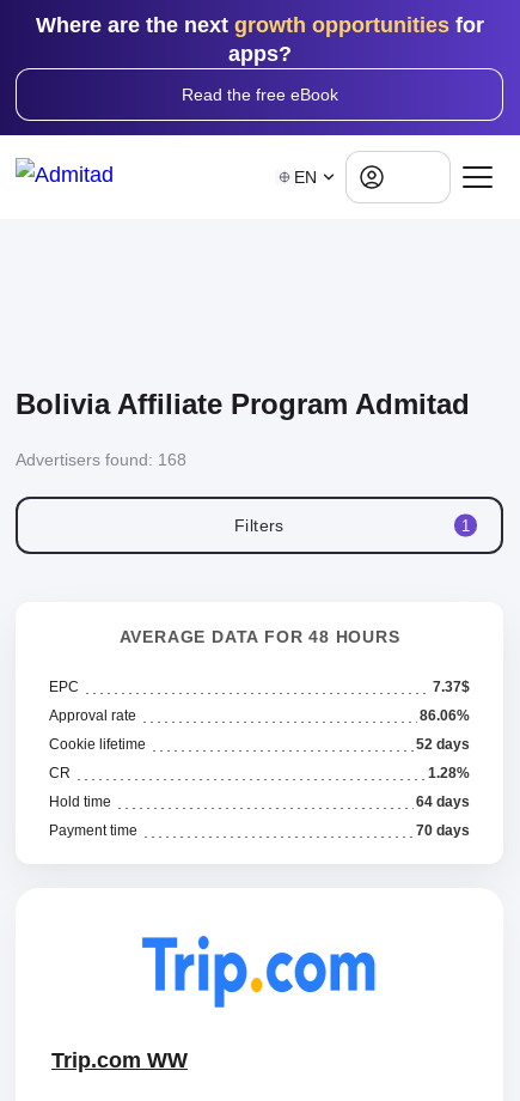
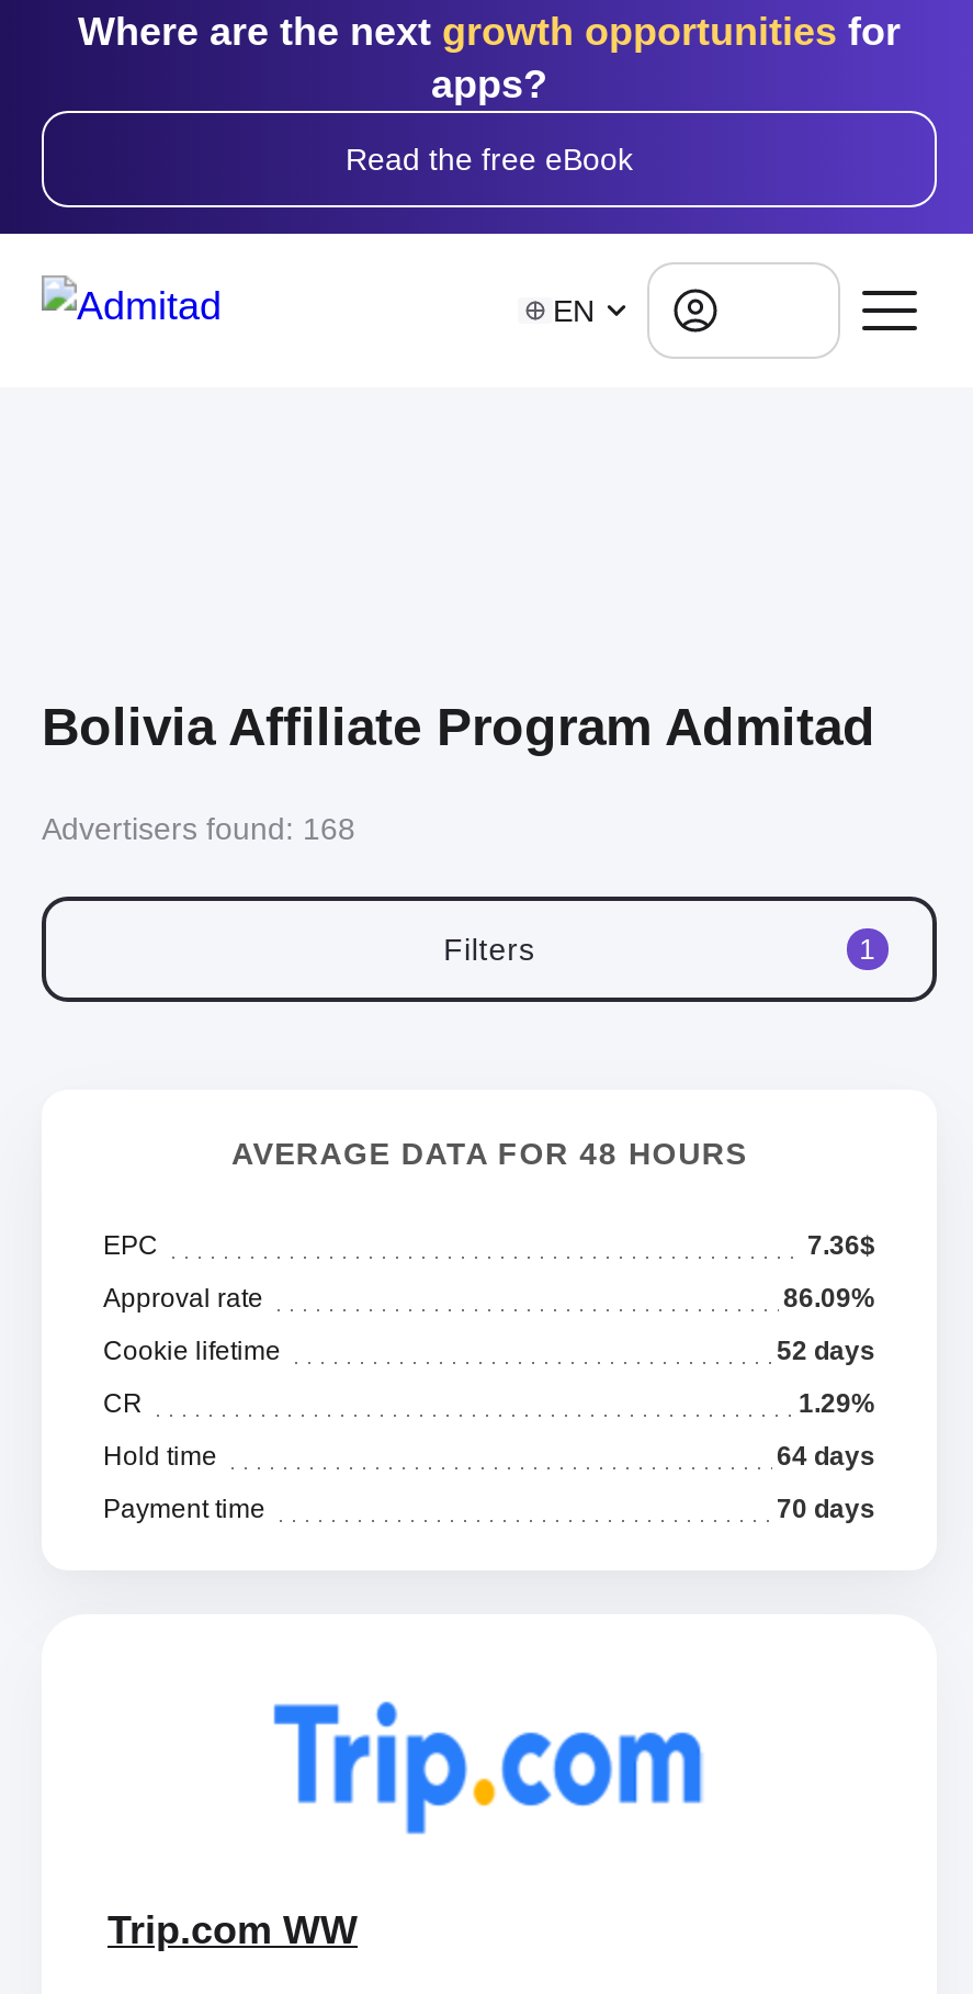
- 7.37$
+ 7.36$

- 86.06%
+ 86.09%

- 1.28%
+ 1.29%
